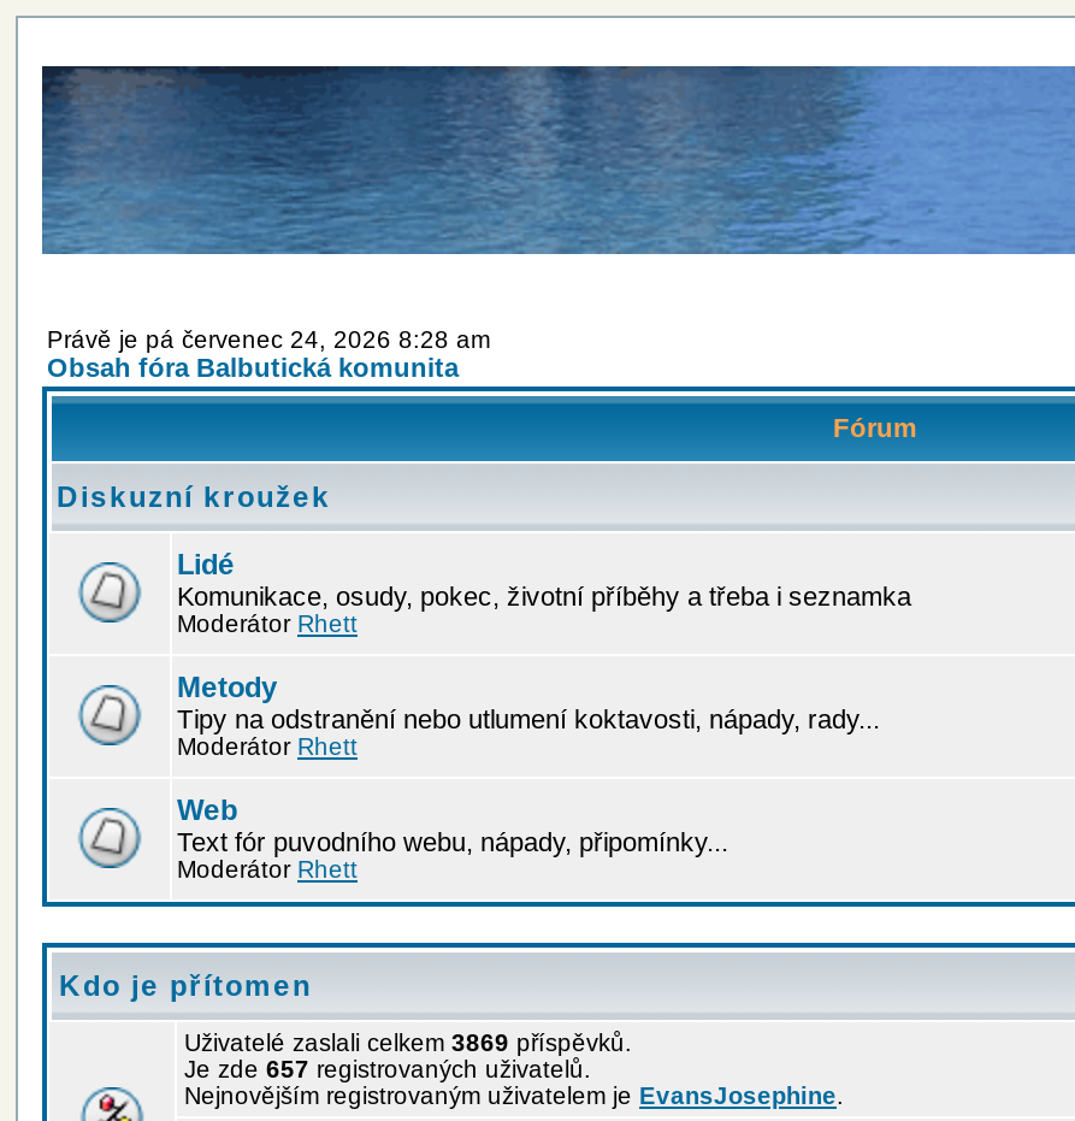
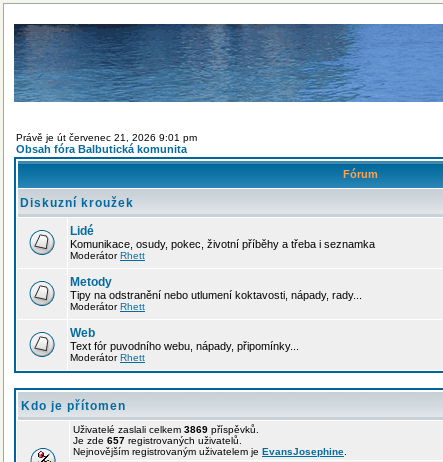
- Právě je pá červenec 24, 2026 8:28 am
+ Právě je út červenec 21, 2026 9:01 pm
